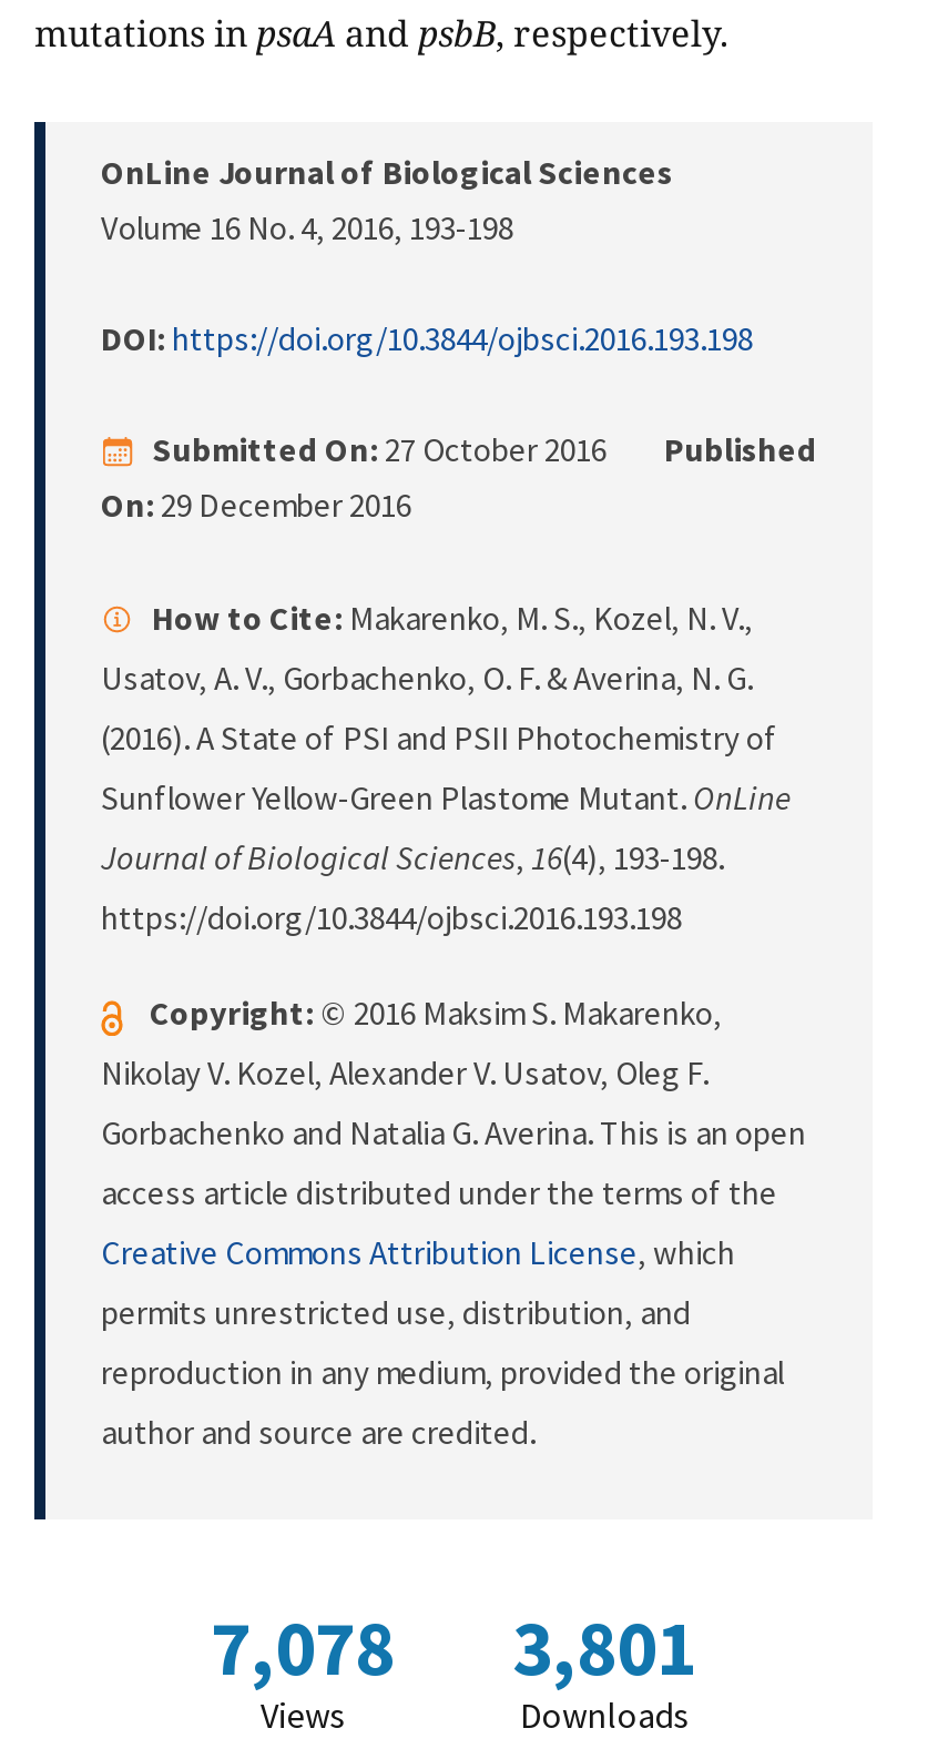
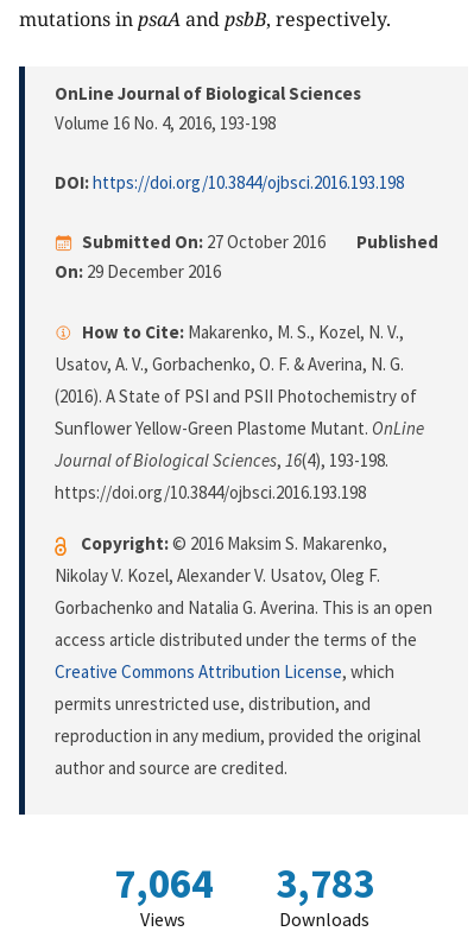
- 7,078
+ 7,064

- 3,801
+ 3,783
